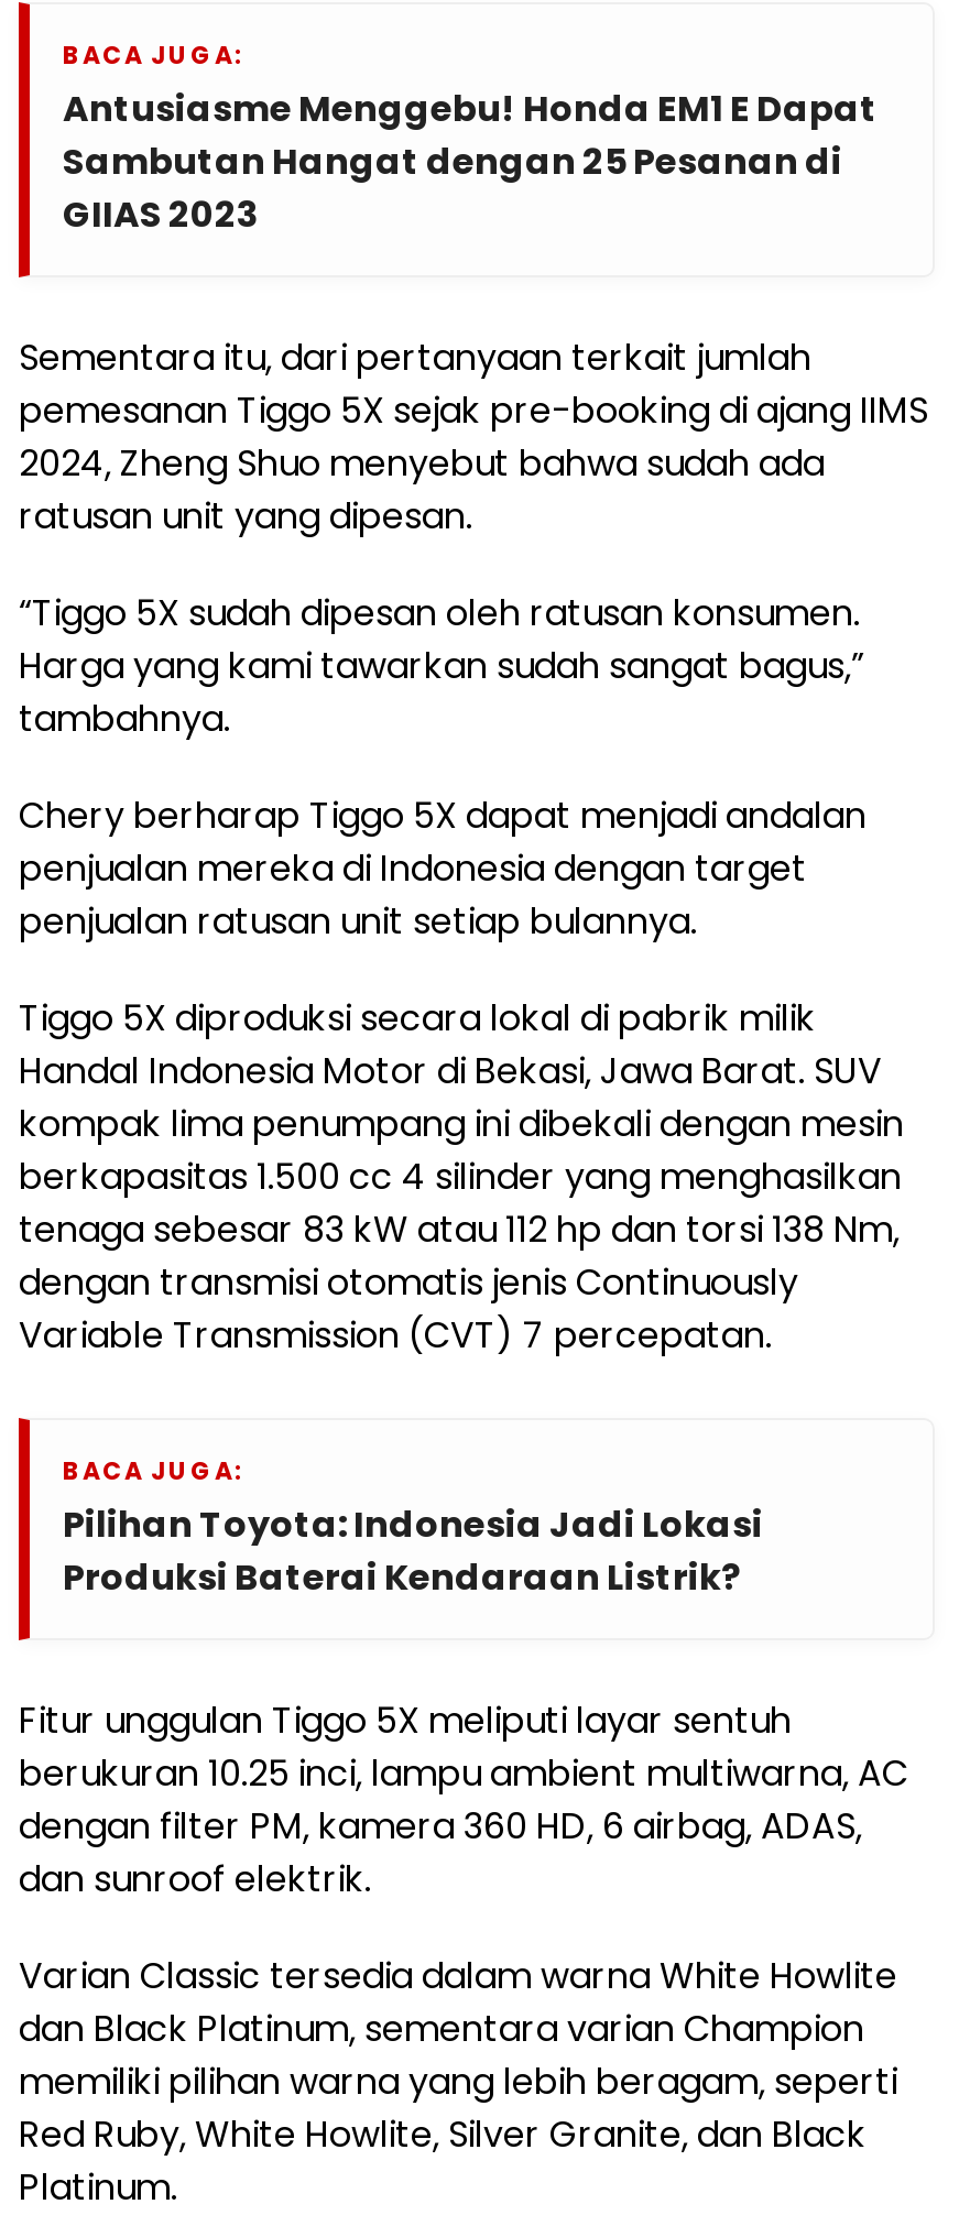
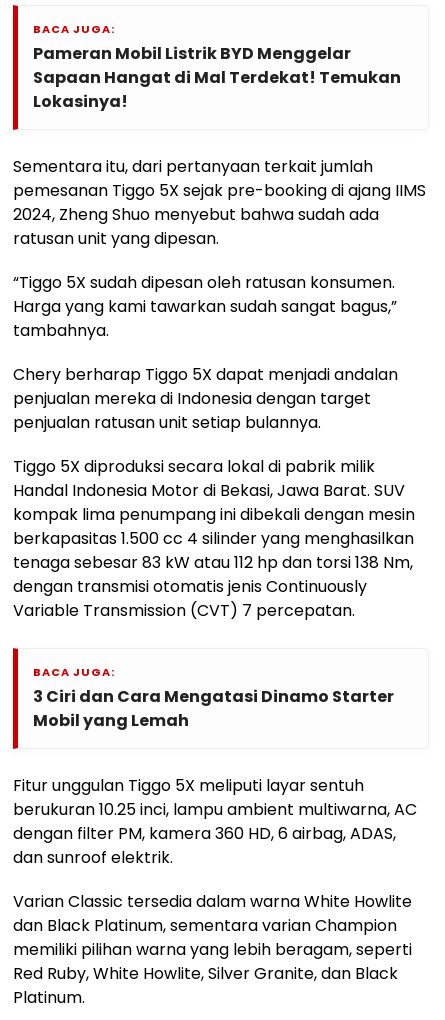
- Antusiasme Menggebu! Honda EM1 E Dapat
- Sambutan Hangat dengan 25 Pesanan di
- GIIAS 2023
+ Pameran Mobil Listrik BYD Menggelar
+ Sapaan Hangat di Mal Terdekat! Temukan
+ Lokasinya!

- Pilihan Toyota: Indonesia Jadi Lokasi
- Produksi Baterai Kendaraan Listrik?
+ 3 Ciri dan Cara Mengatasi Dinamo Starter
+ Mobil yang Lemah
